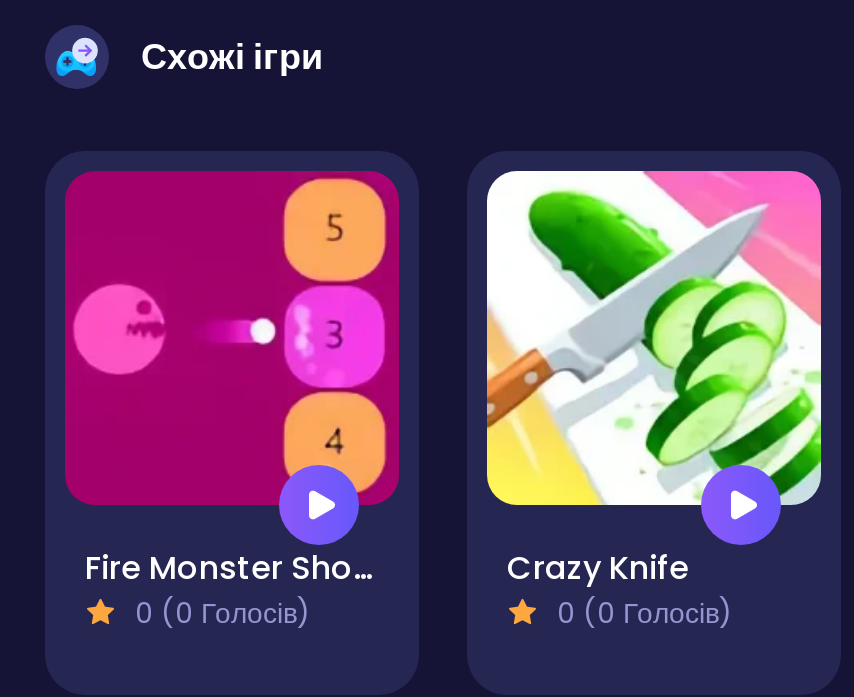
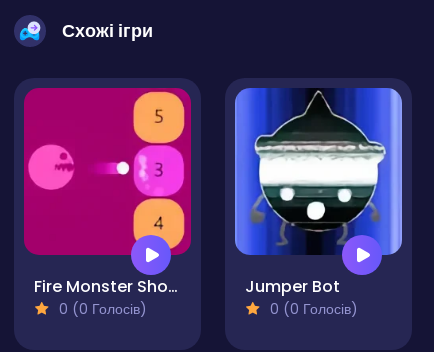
- [image]
- Crazy Knife
+ [image]
+ Jumper Bot
